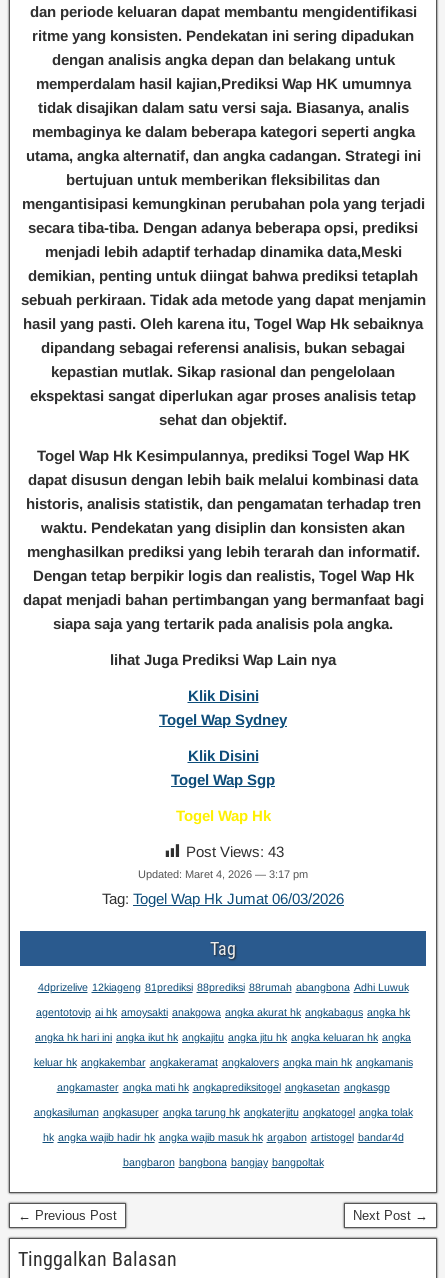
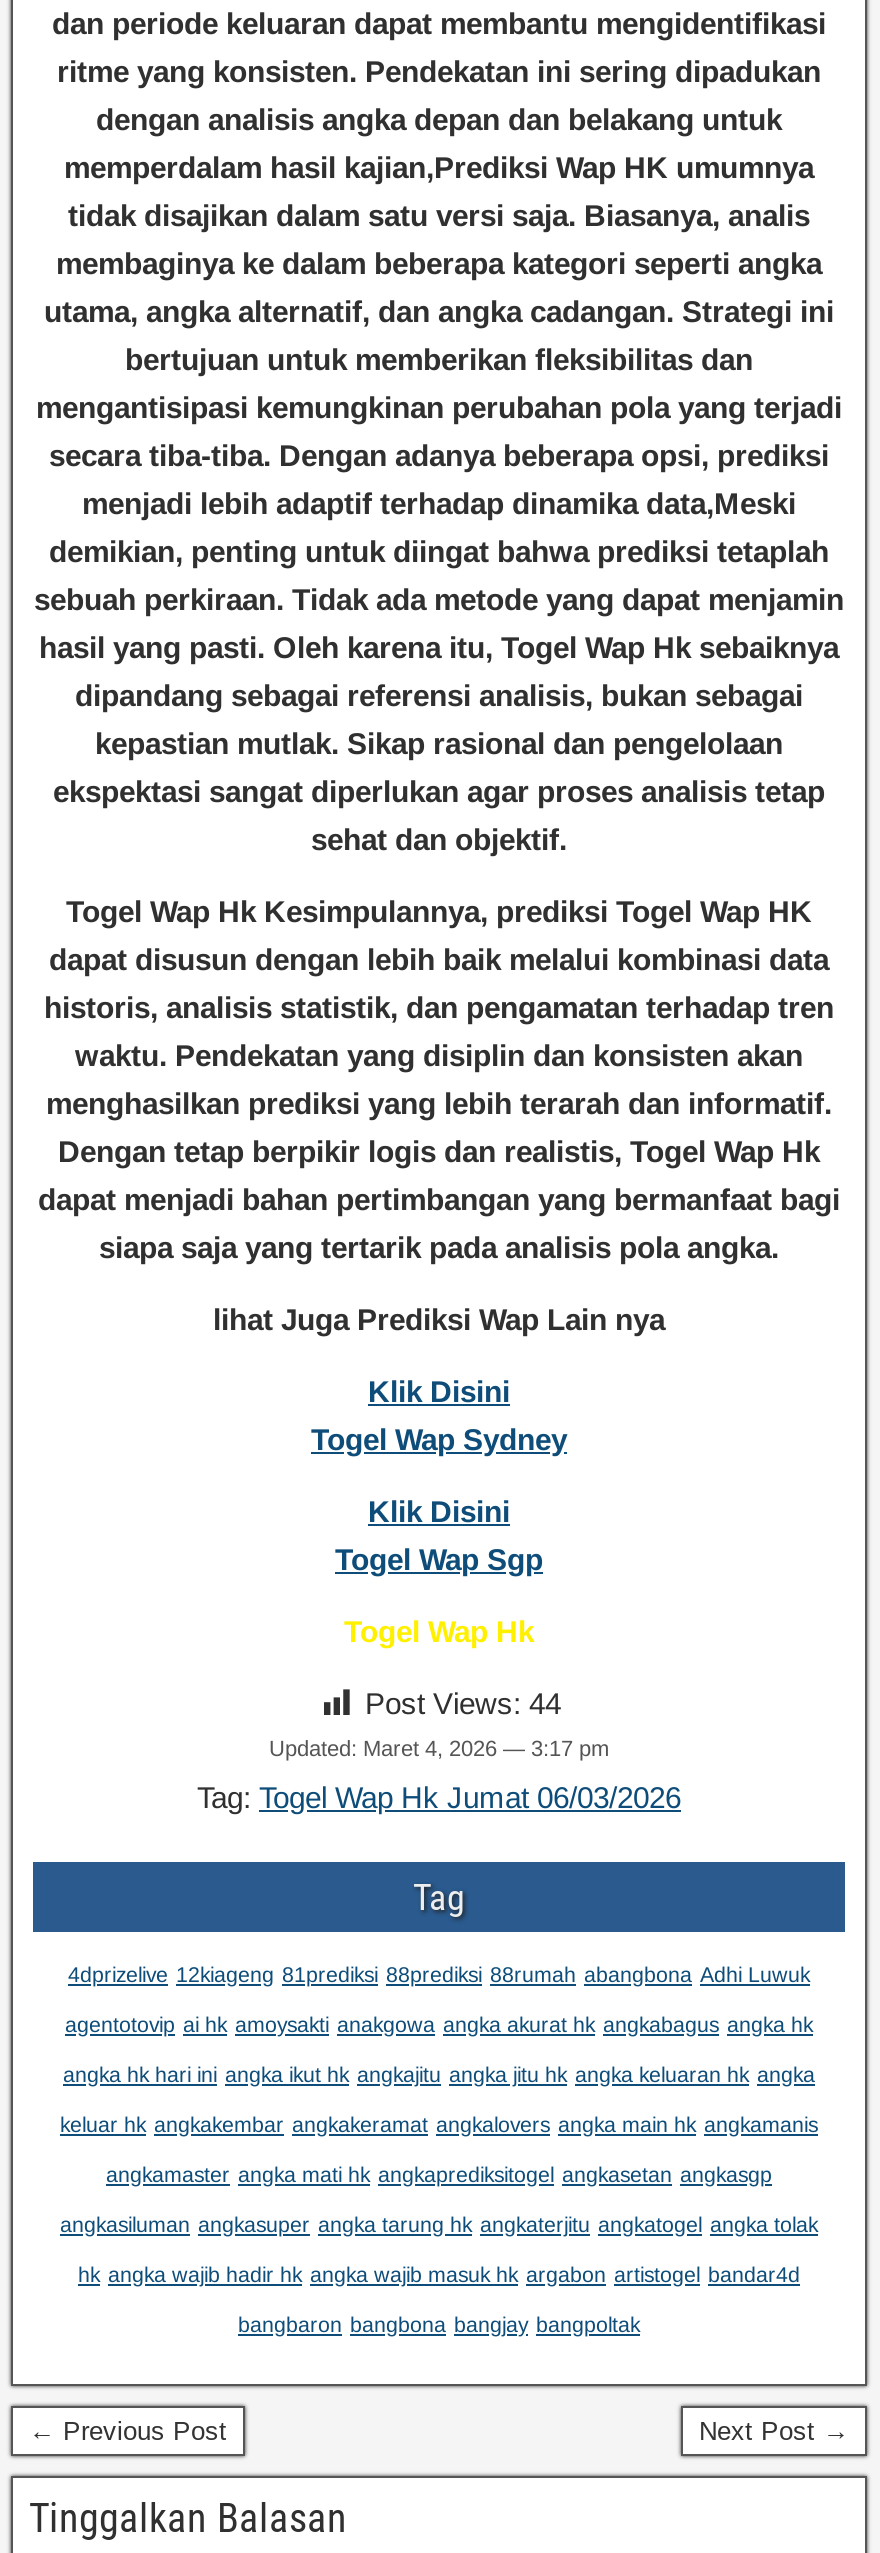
- Post Views: 43
+ Post Views: 44
